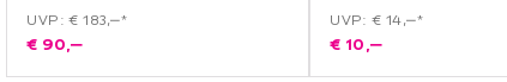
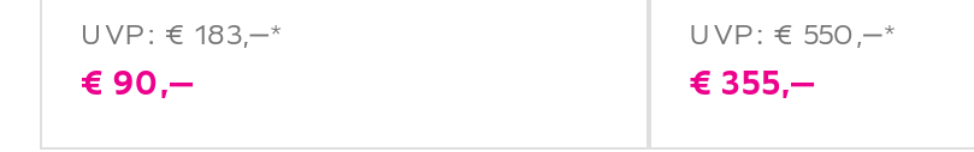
- UVP: € 14,‒*
+ UVP: € 550,‒*

- €10,‒
+ €355,‒
